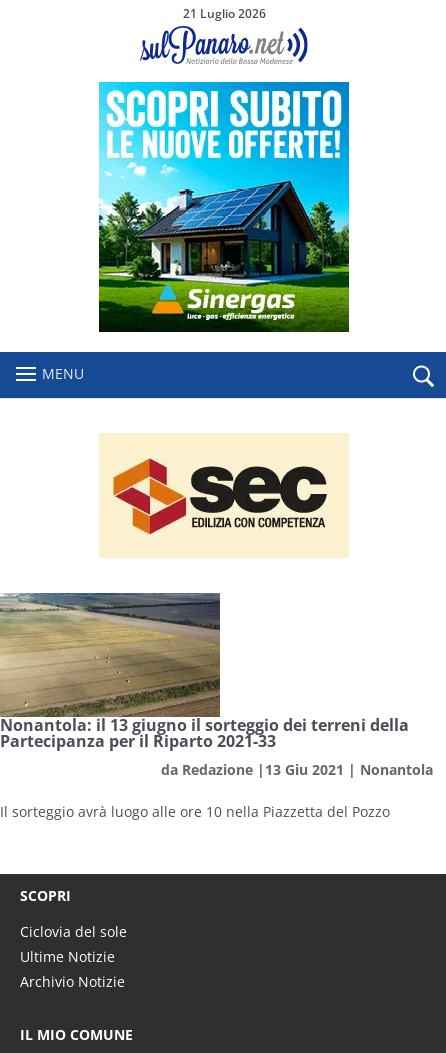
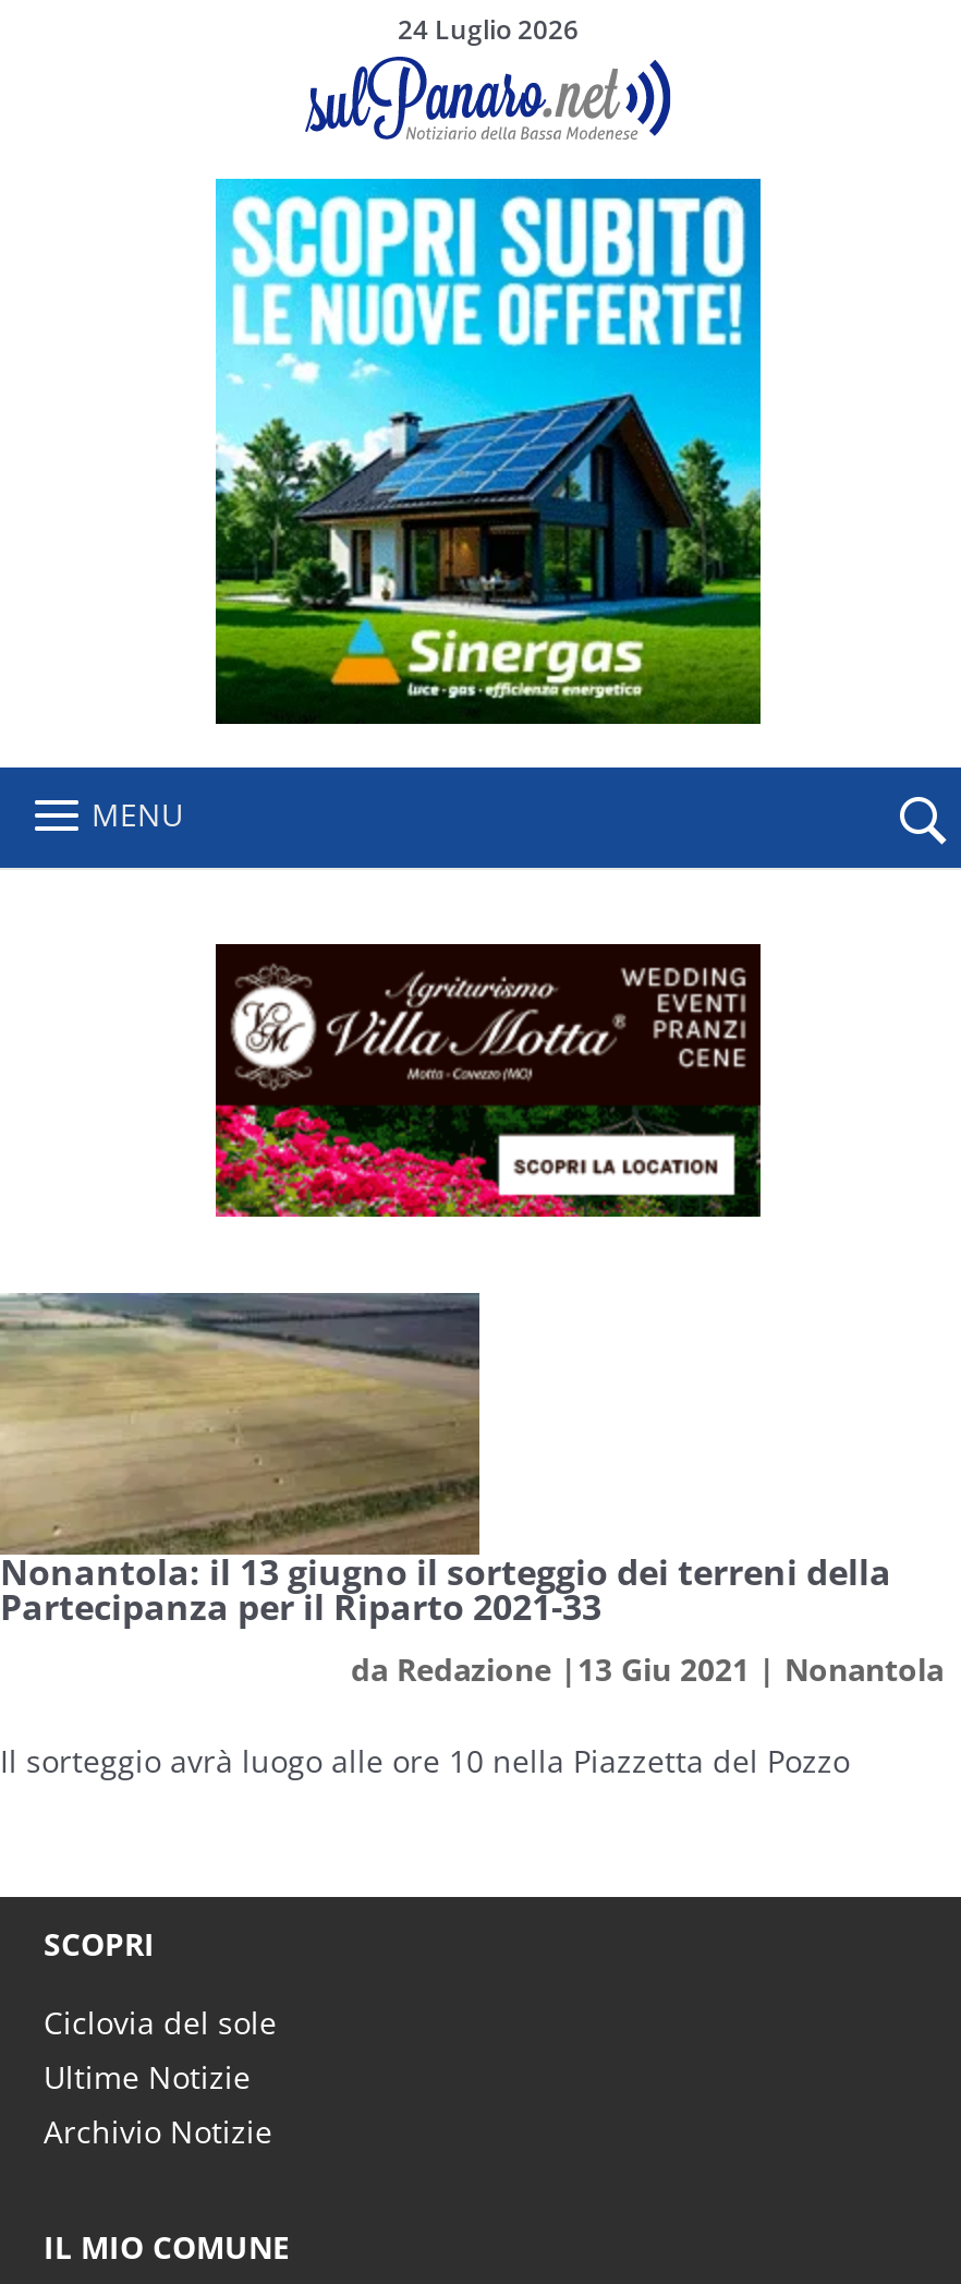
- 21 Luglio 2026
+ 24 Luglio 2026

- [image]
+ [image]
